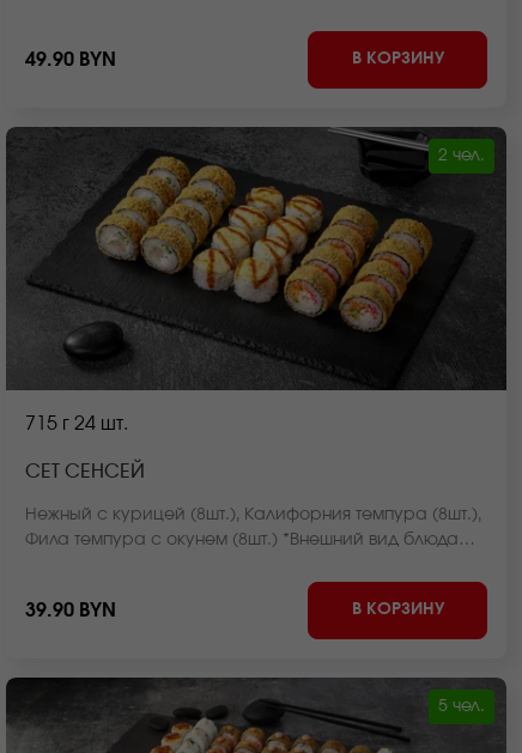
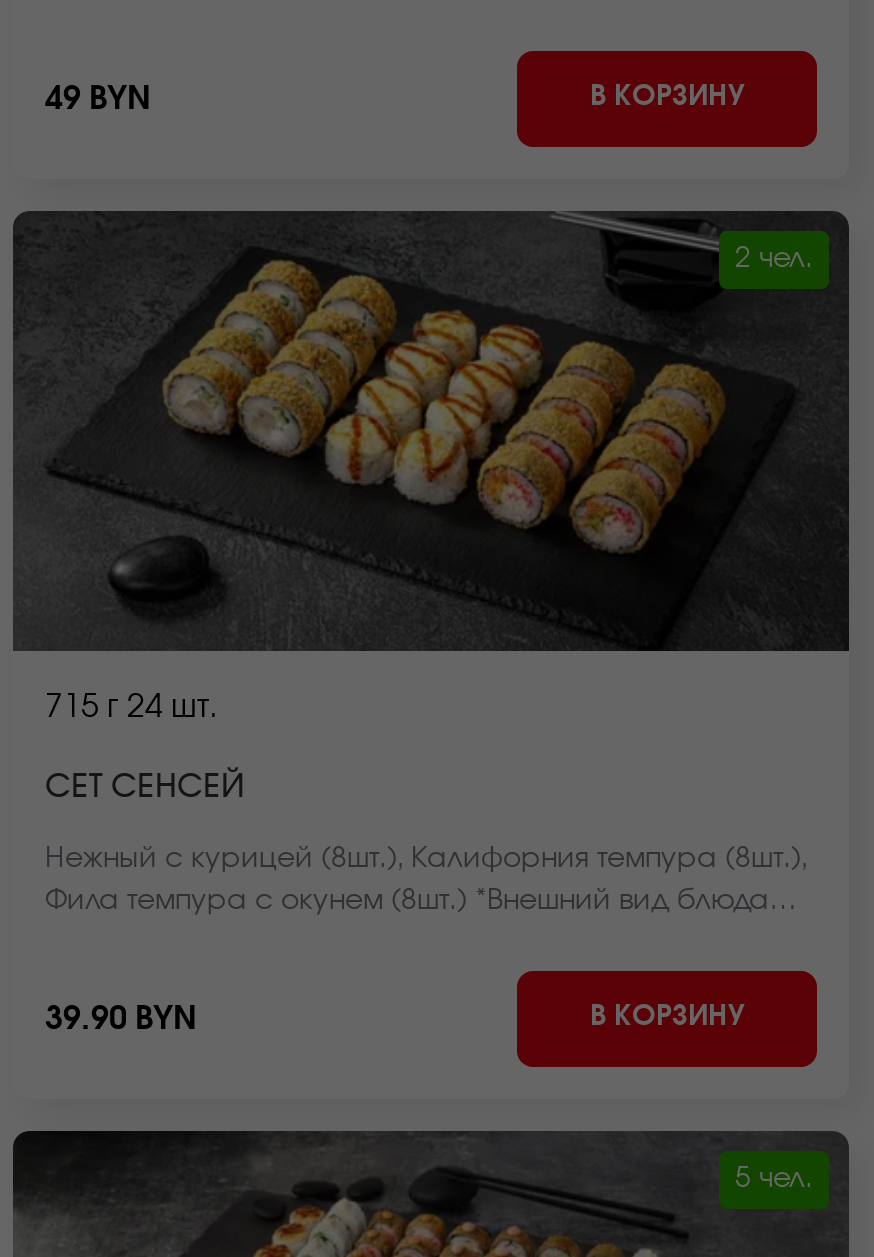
- 49.90 BYN
+ 49 BYN
